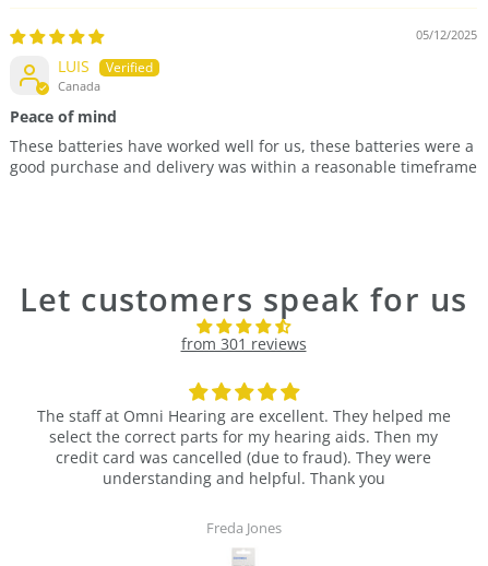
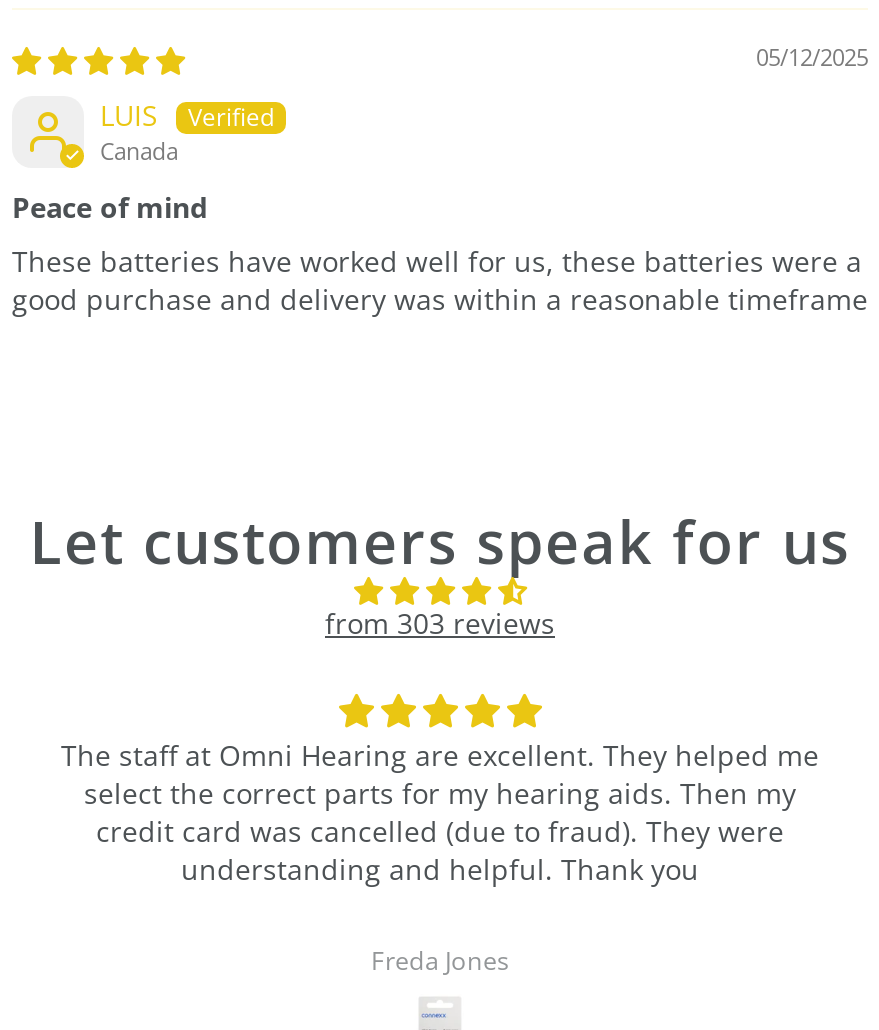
- from 301 reviews
+ from 303 reviews
